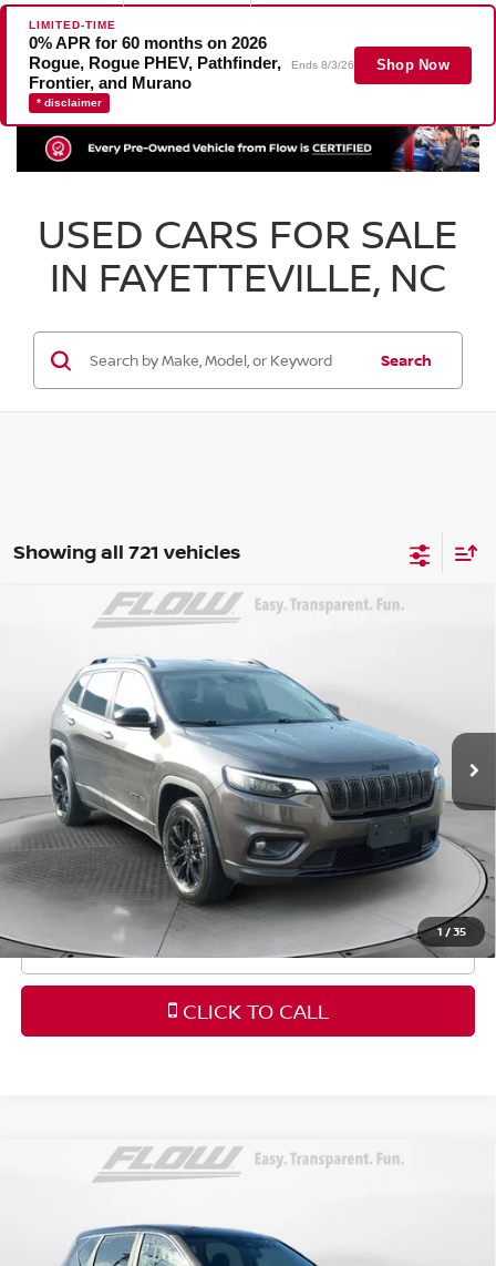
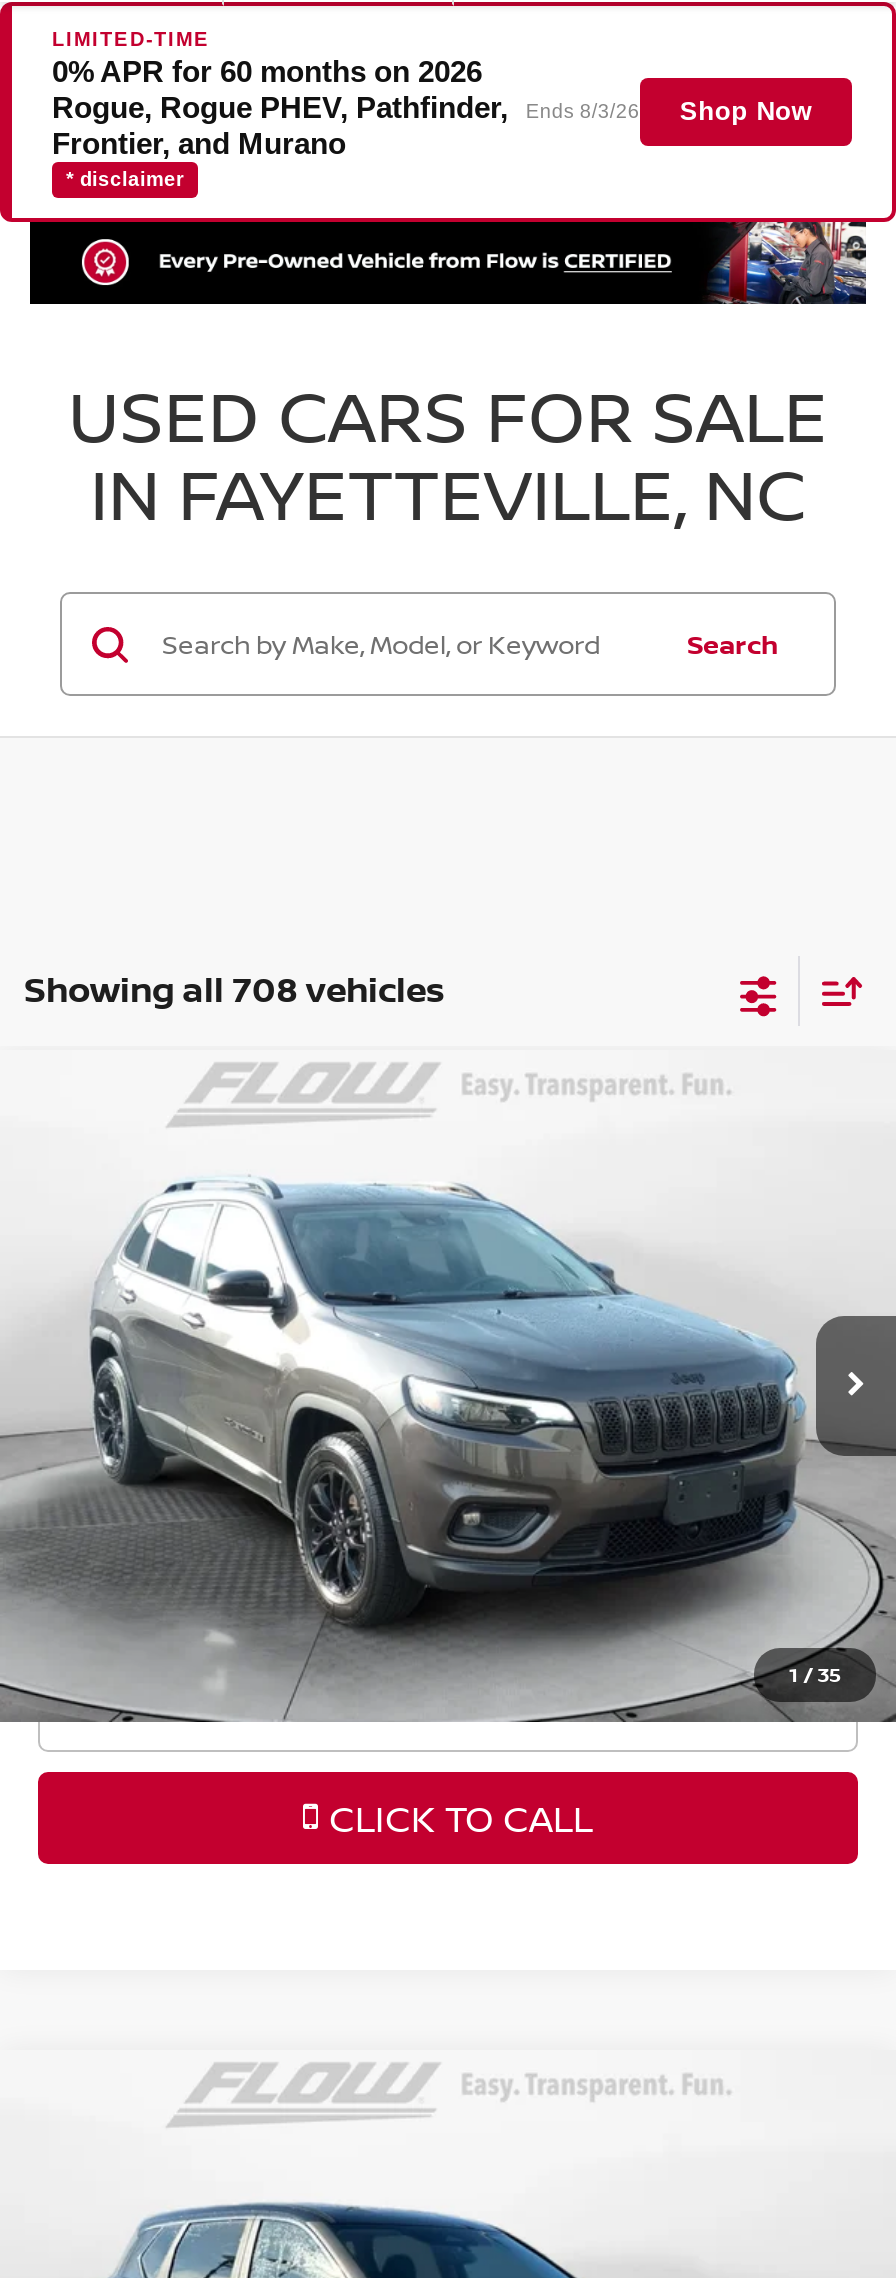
- Showing all 721 vehicles
+ Showing all 708 vehicles
